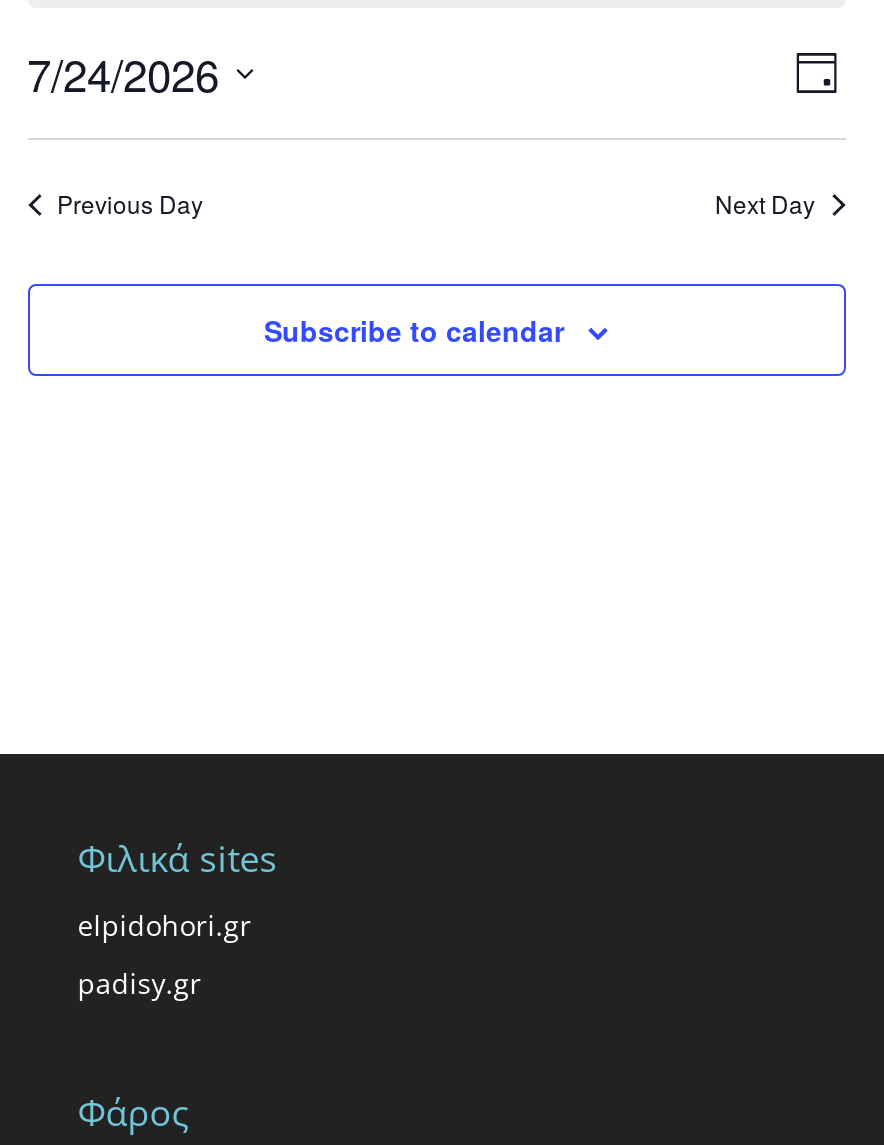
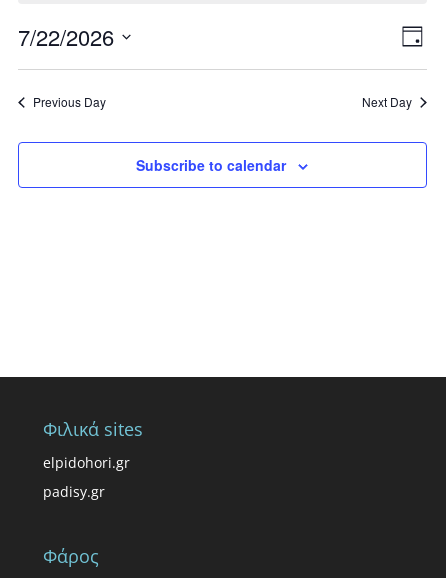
- 7/24/2026
+ 7/22/2026
